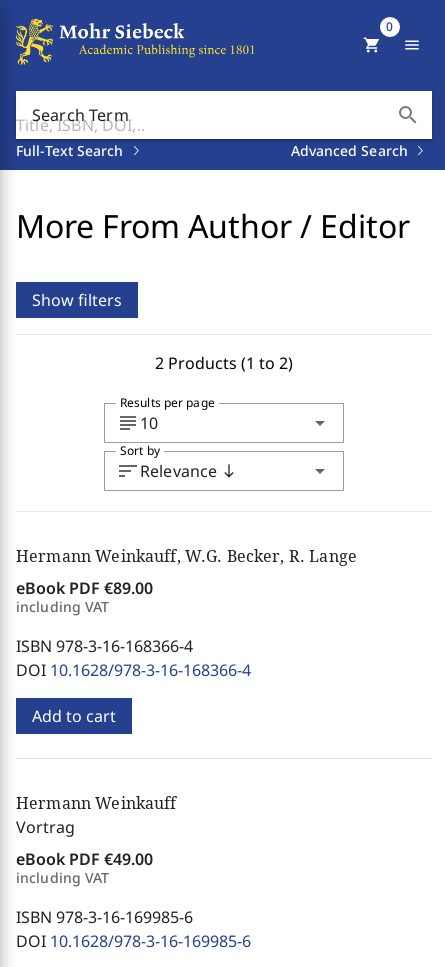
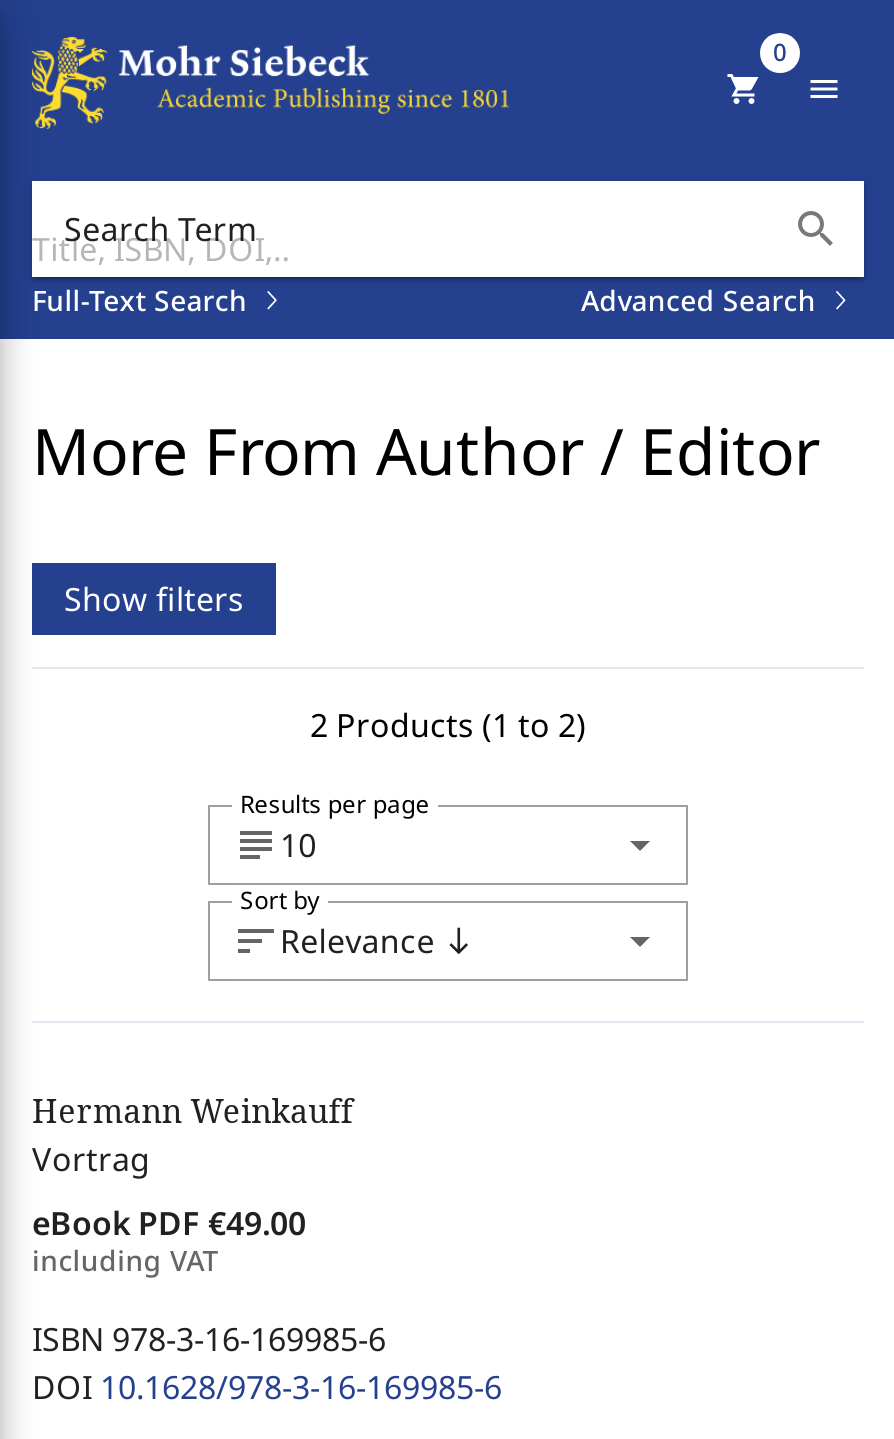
- Hermann Weinkauff, W.G. Becker, R. Lange
- eBook PDF €89.00
- including VAT
- ISBN 978-3-16-168366-4
- DOI 10.1628/978-3-16-168366-4
- Add to cart
